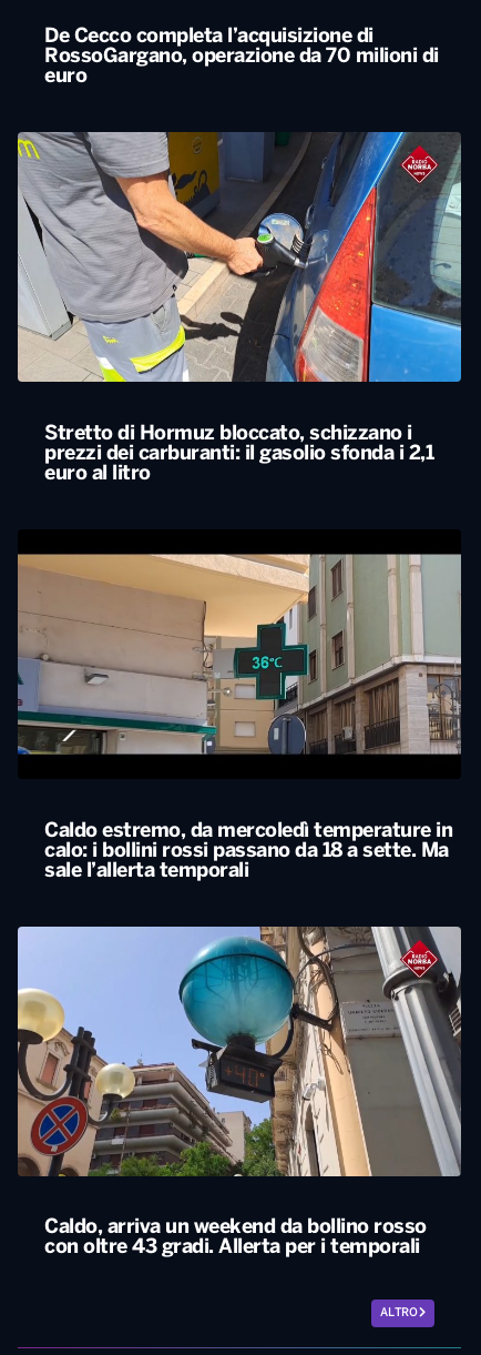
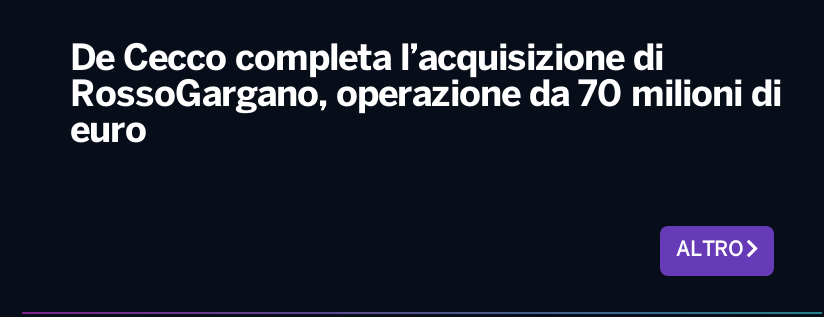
- [image]
- Stretto di Hormuz bloccato, schizzano i
- prezzi dei carburanti: il gasolio sfonda i 2,1
- euro al litro

- [image]

- Caldo estremo, da mercoledì temperature in
- calo: i bollini rossi passano da 18 a sette. Ma
- sale l’allerta temporali

- [image]
- Caldo, arriva un weekend da bollino rosso
- con oltre 43 gradi. Allerta per i temporali
